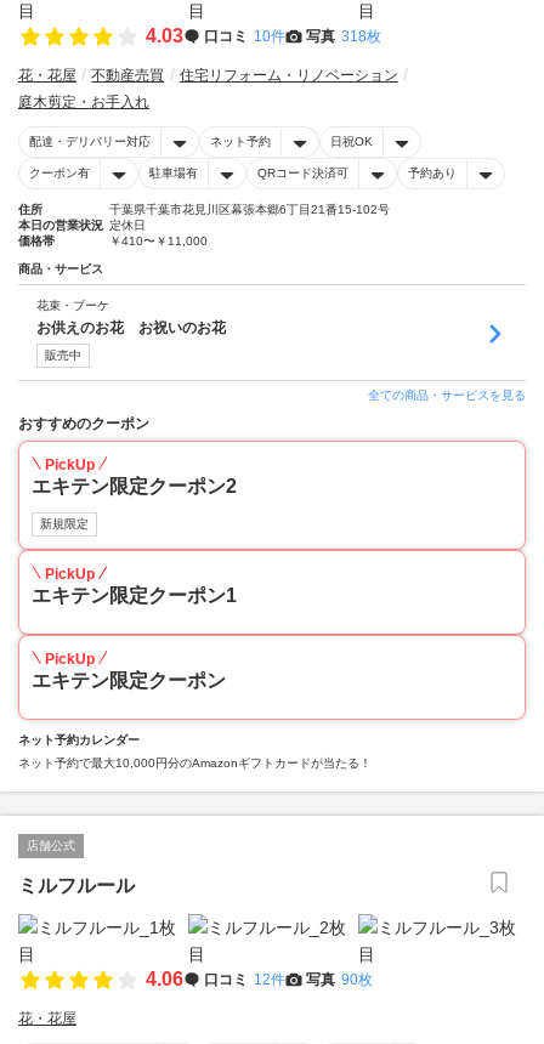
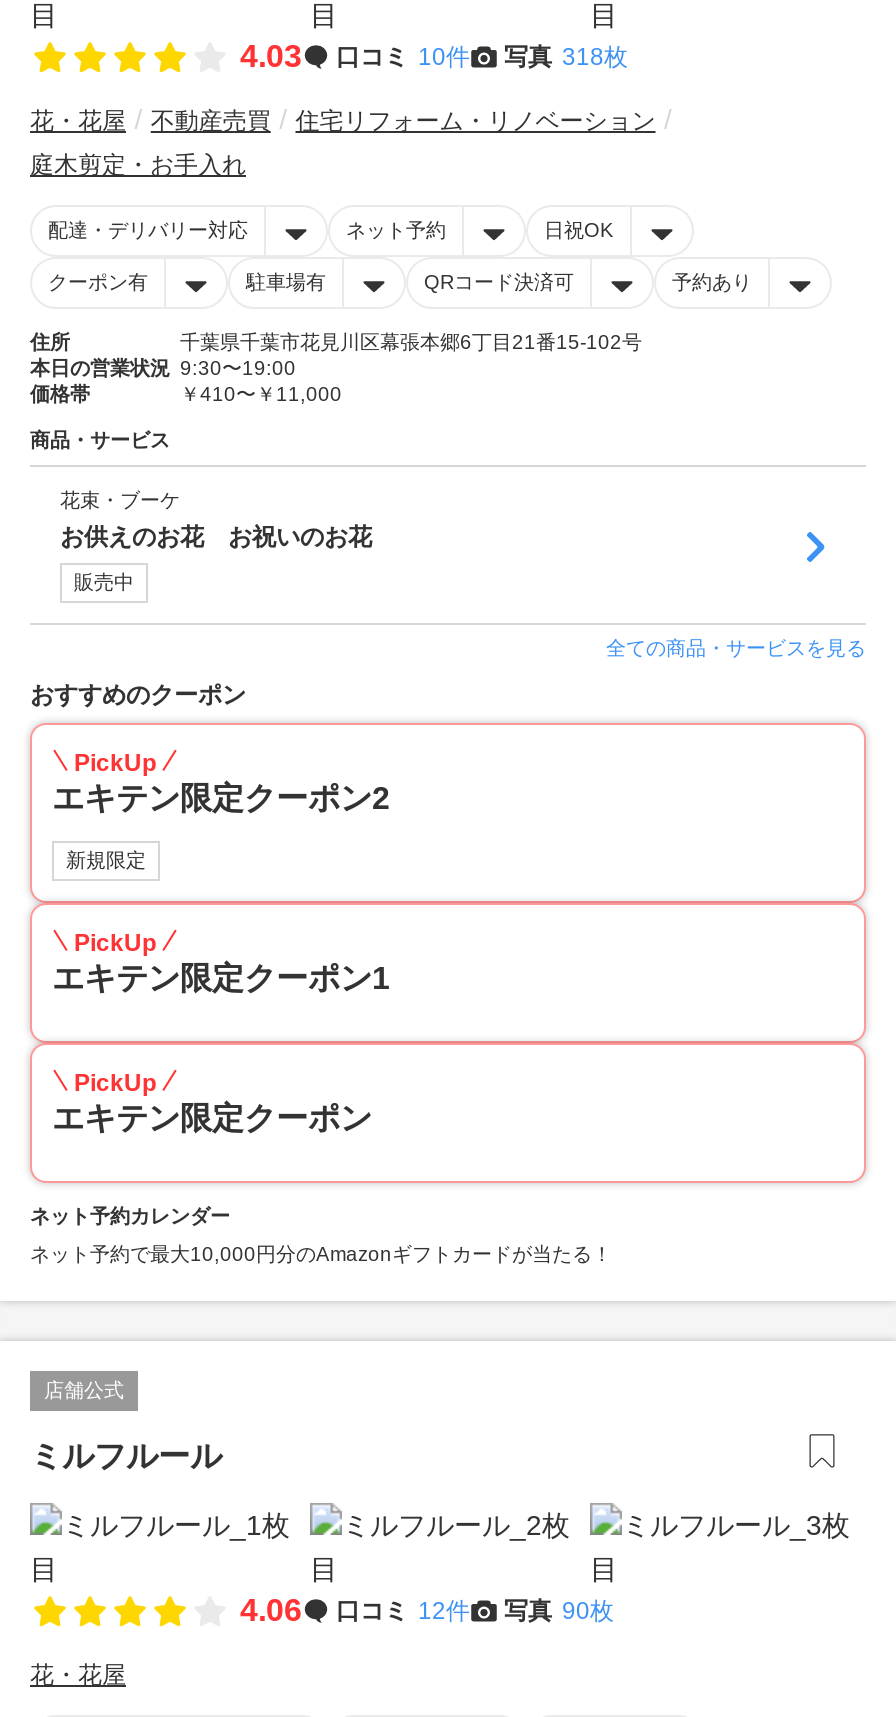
- 本日の営業状況 定休日
+ 本日の営業状況 9:30〜19:00
